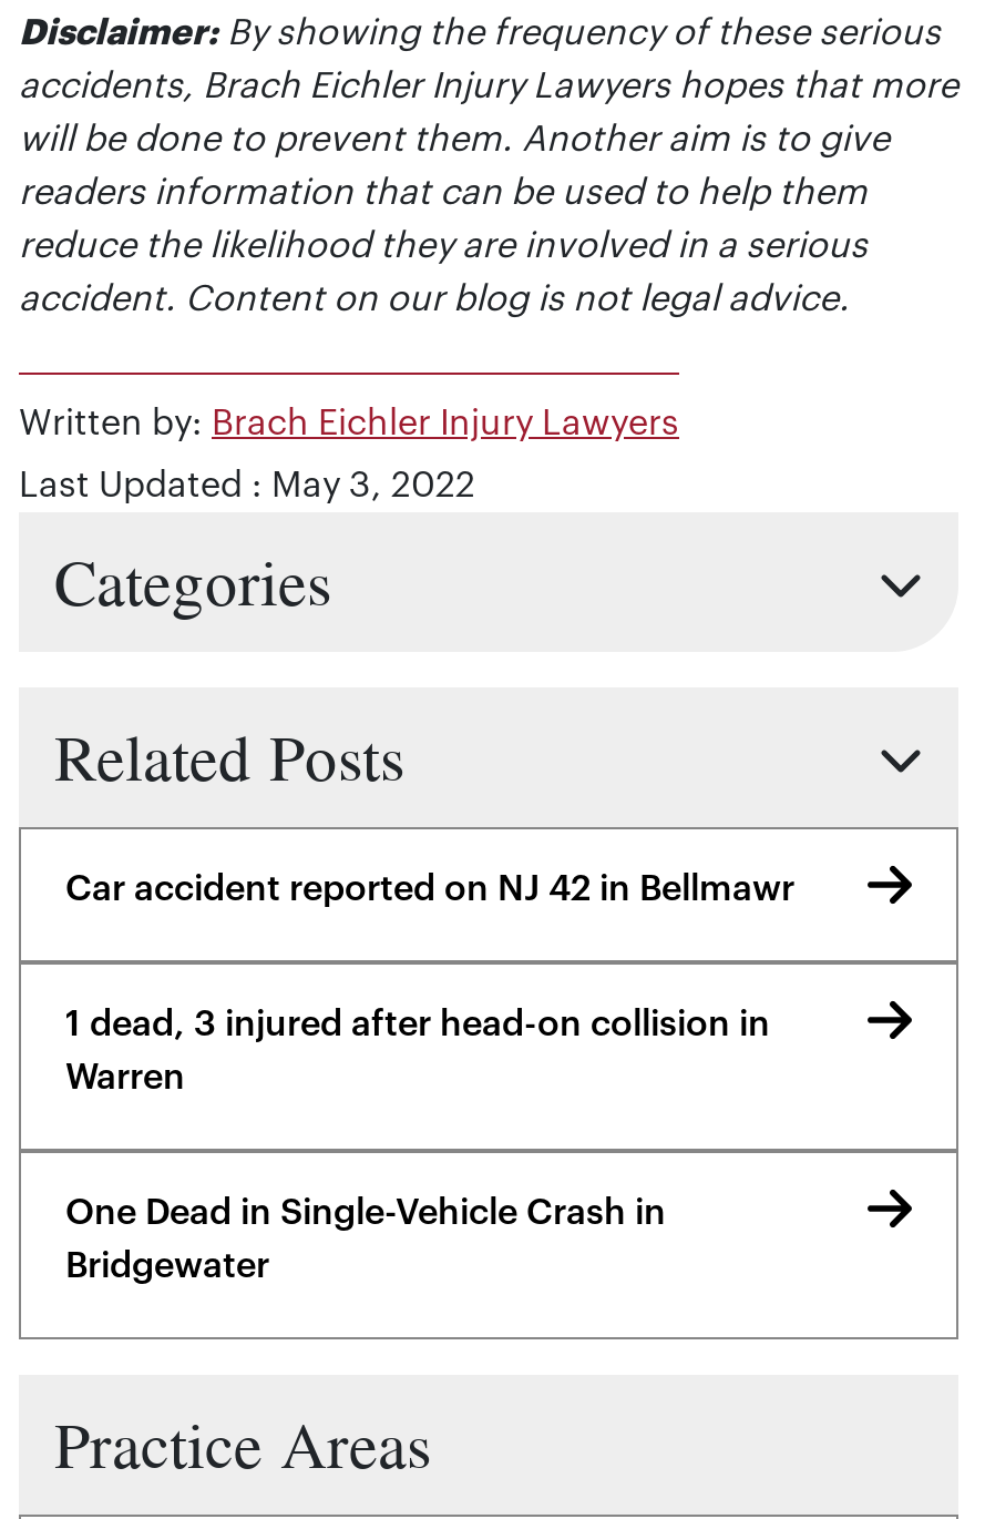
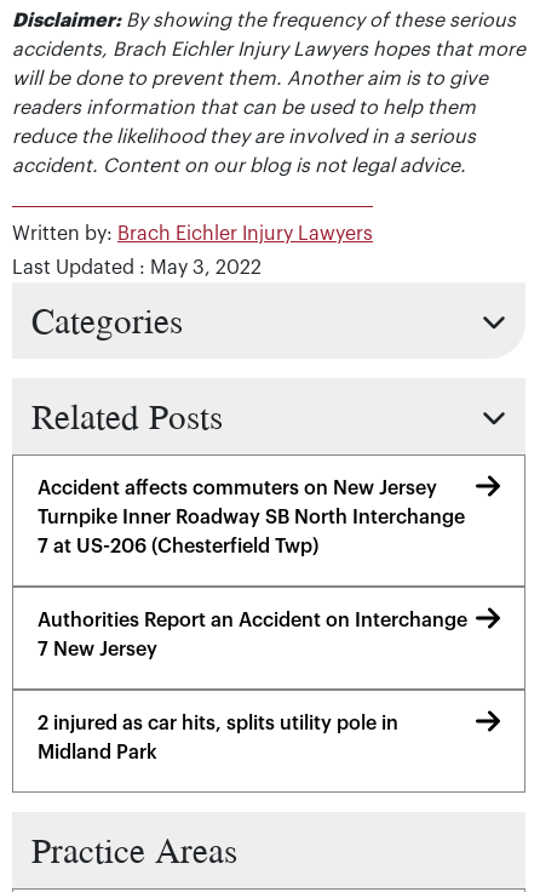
- Car accident reported on NJ 42 in Bellmawr
+ Accident affects commuters on New Jersey
+ Turnpike Inner Roadway SB North Interchange
+ 7 at US-206 (Chesterfield Twp)

- 1 dead, 3 injured after head-on collision in
- Warren
+ Authorities Report an Accident on Interchange
+ 7 New Jersey

- One Dead in Single-Vehicle Crash in
- Bridgewater
+ 2 injured as car hits, splits utility pole in
+ Midland Park
